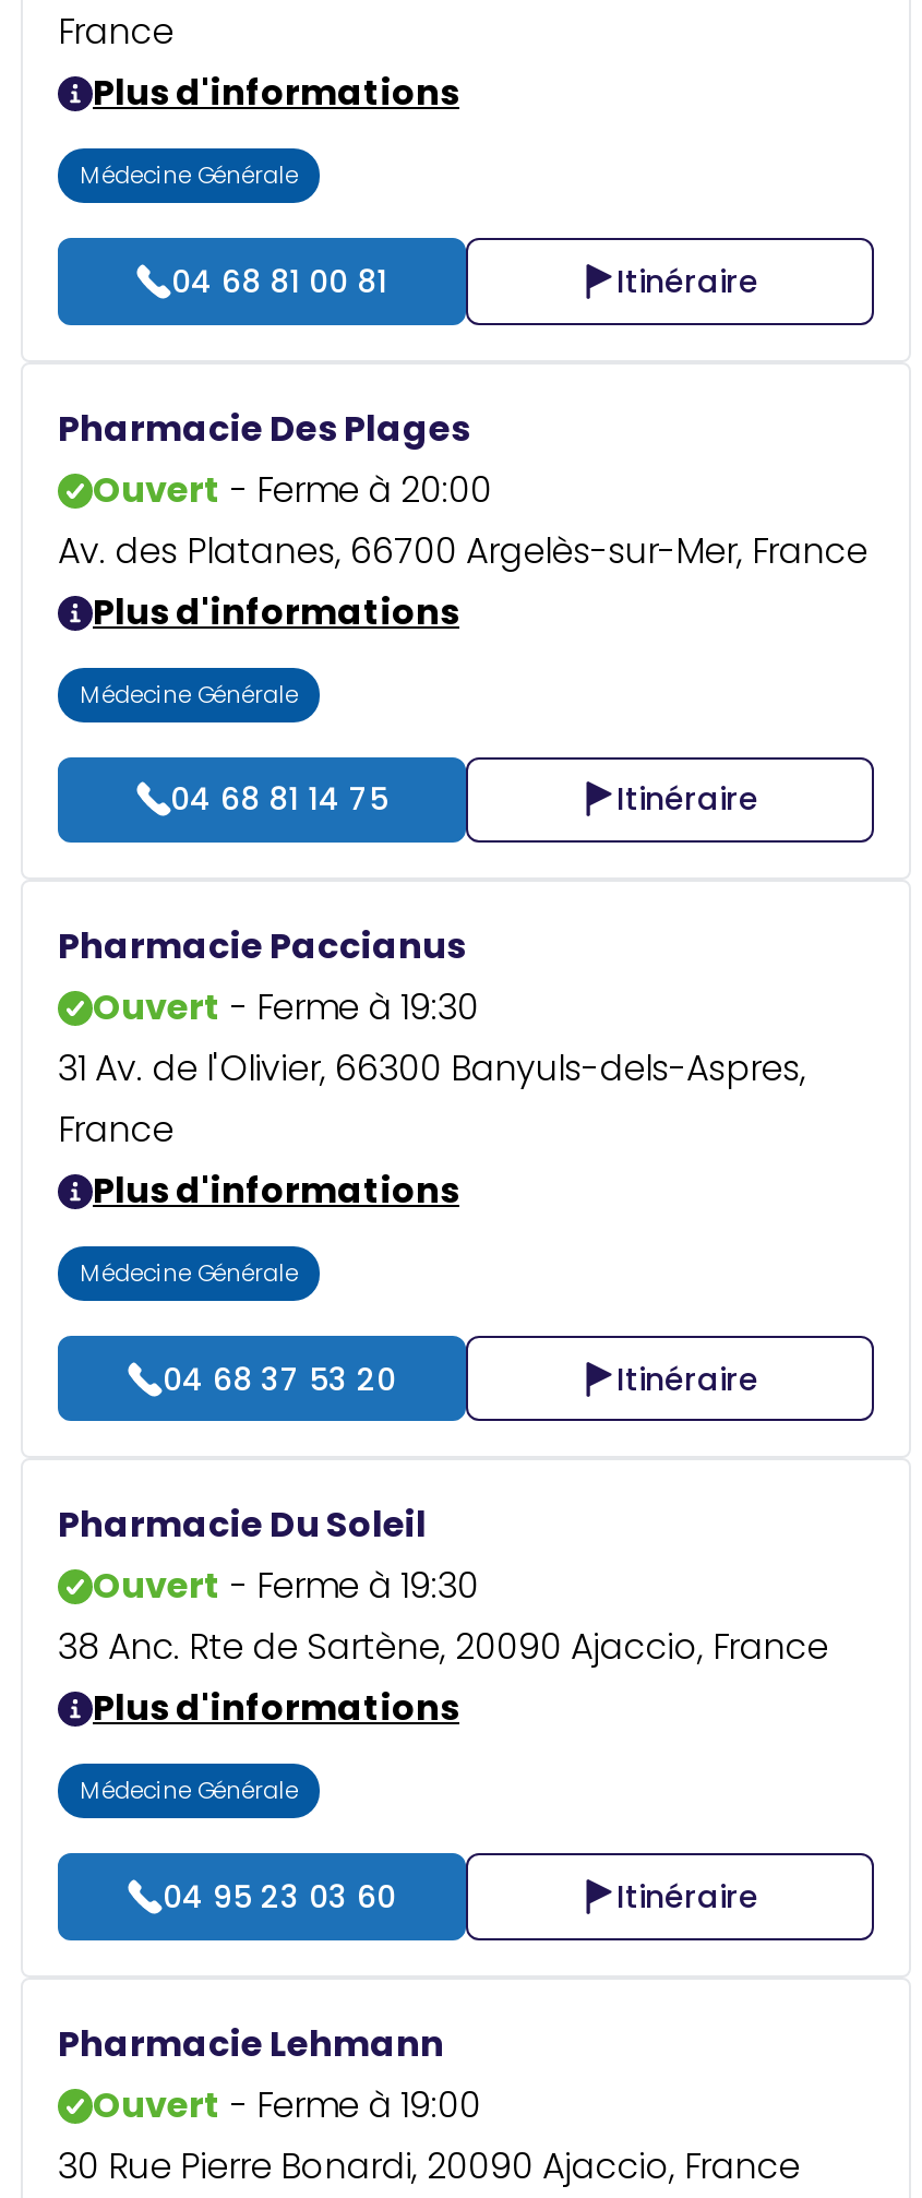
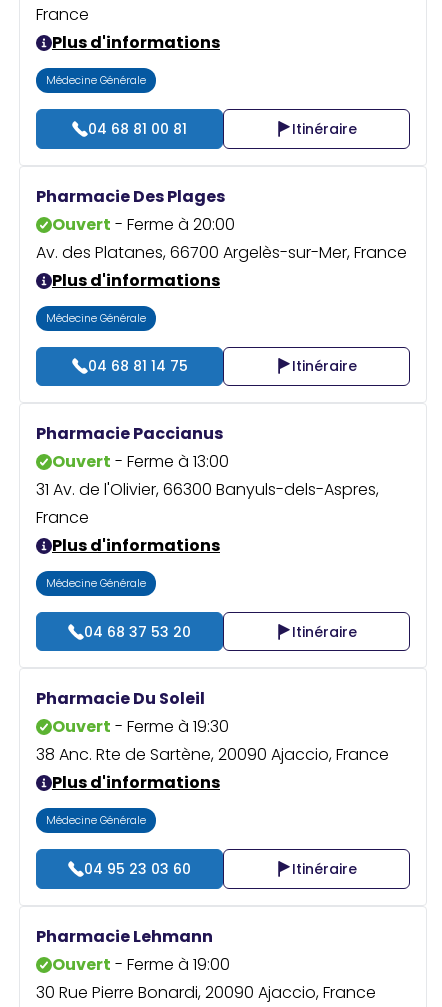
- Ouvert - Ferme à 19:30
+ Ouvert - Ferme à 13:00
